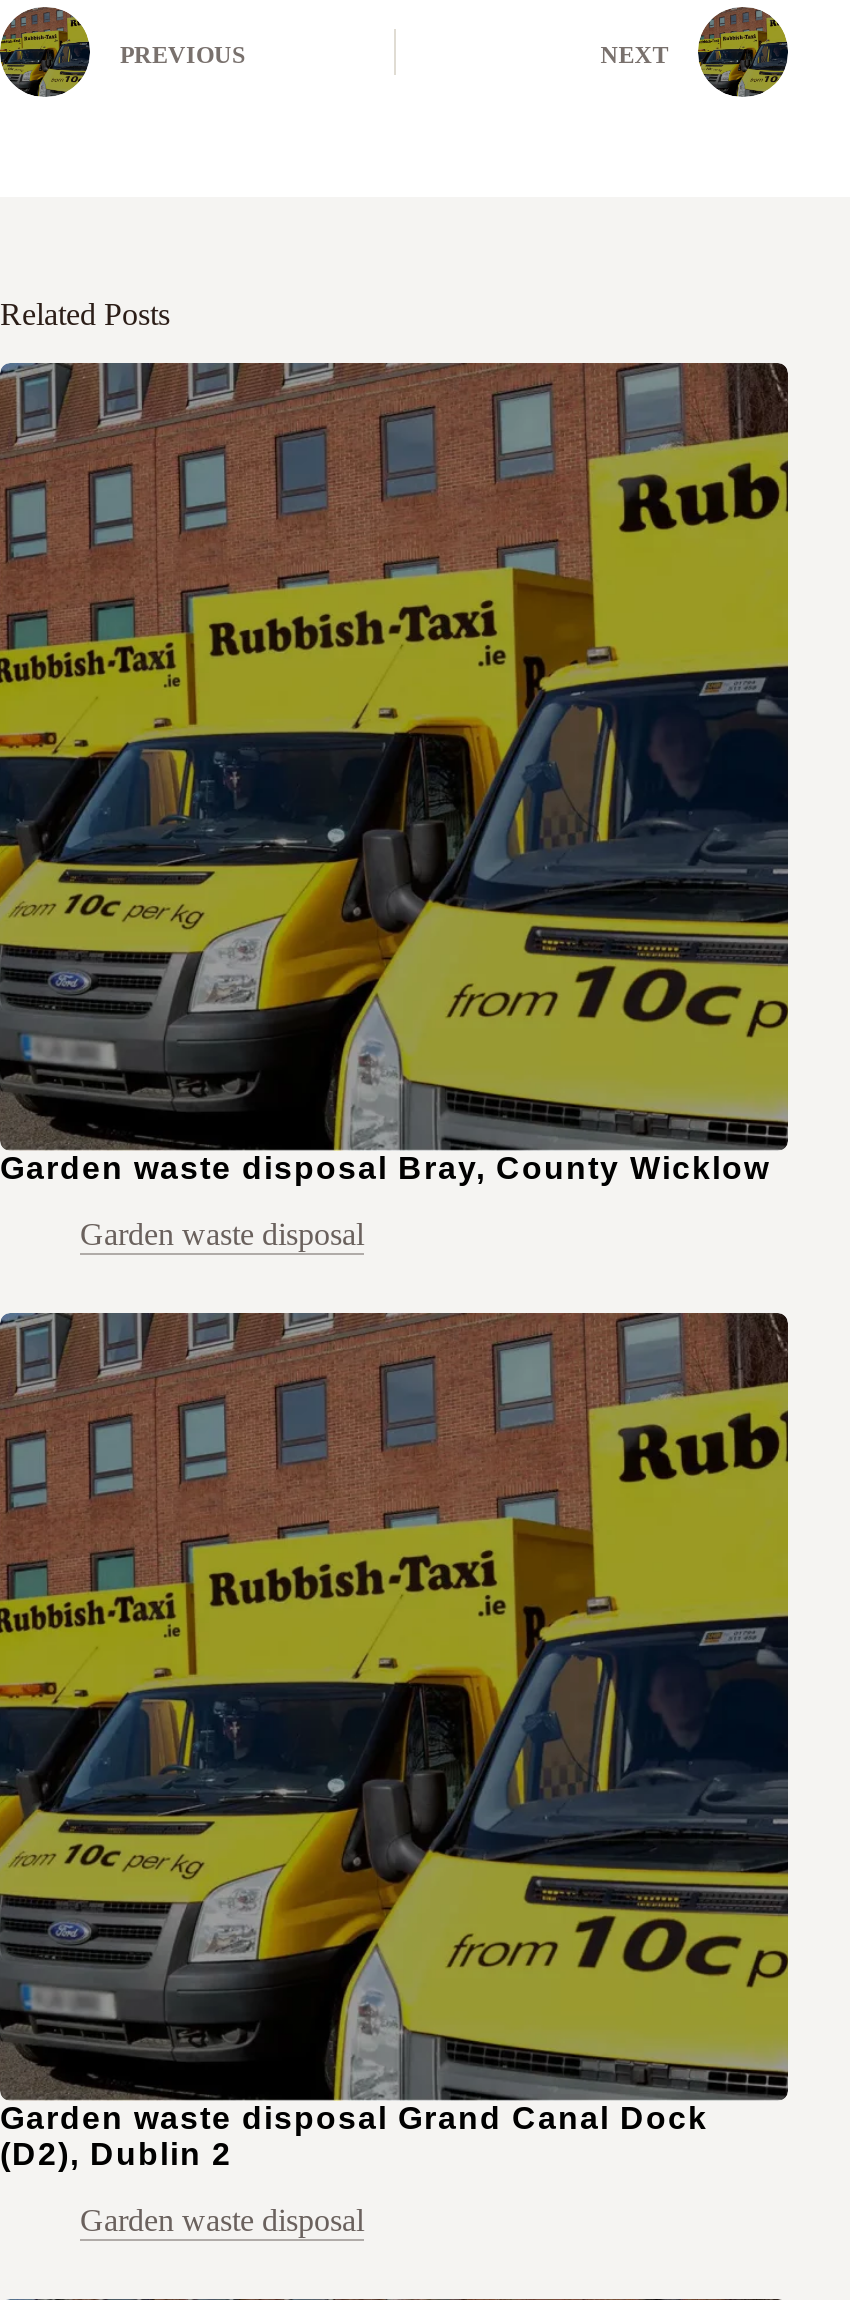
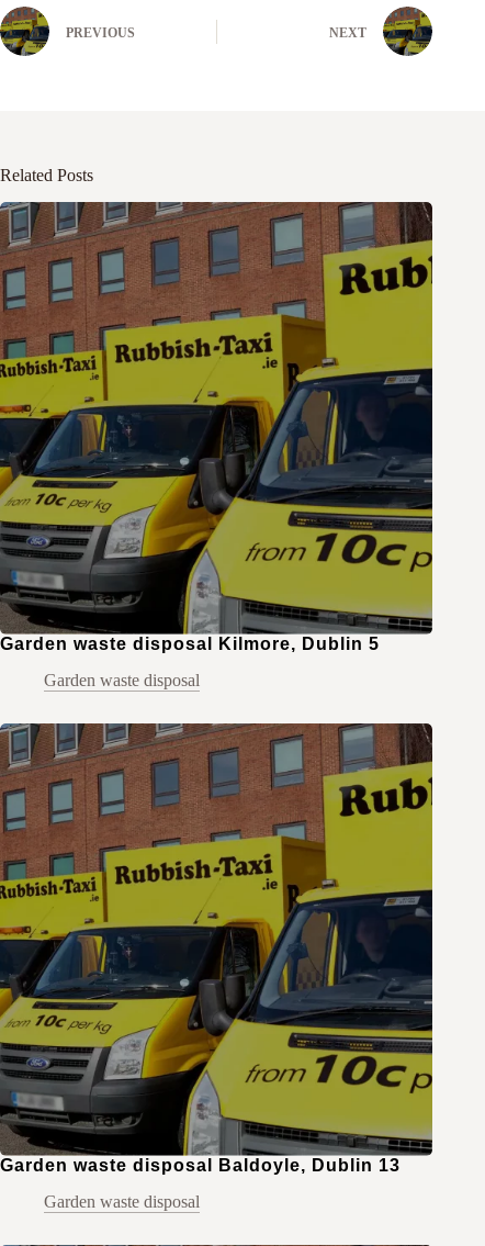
- Garden waste disposal Bray, County Wicklow
+ Garden waste disposal Kilmore, Dublin 5

- Garden waste disposal Grand Canal Dock
- (D2), Dublin 2
+ Garden waste disposal Baldoyle, Dublin 13
